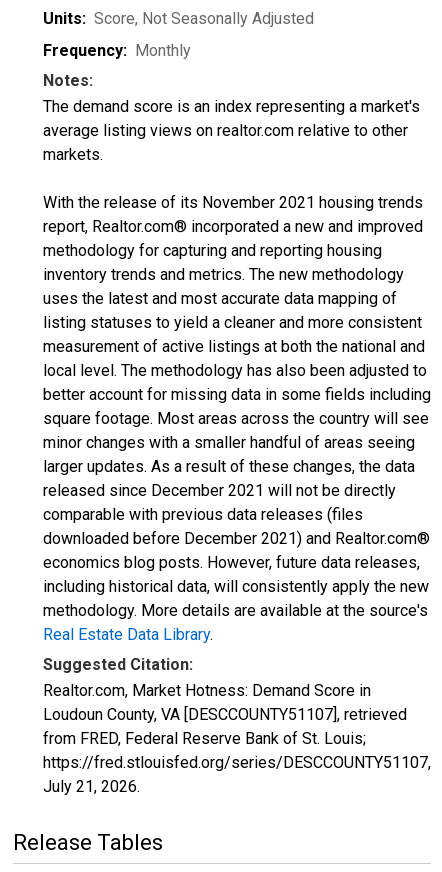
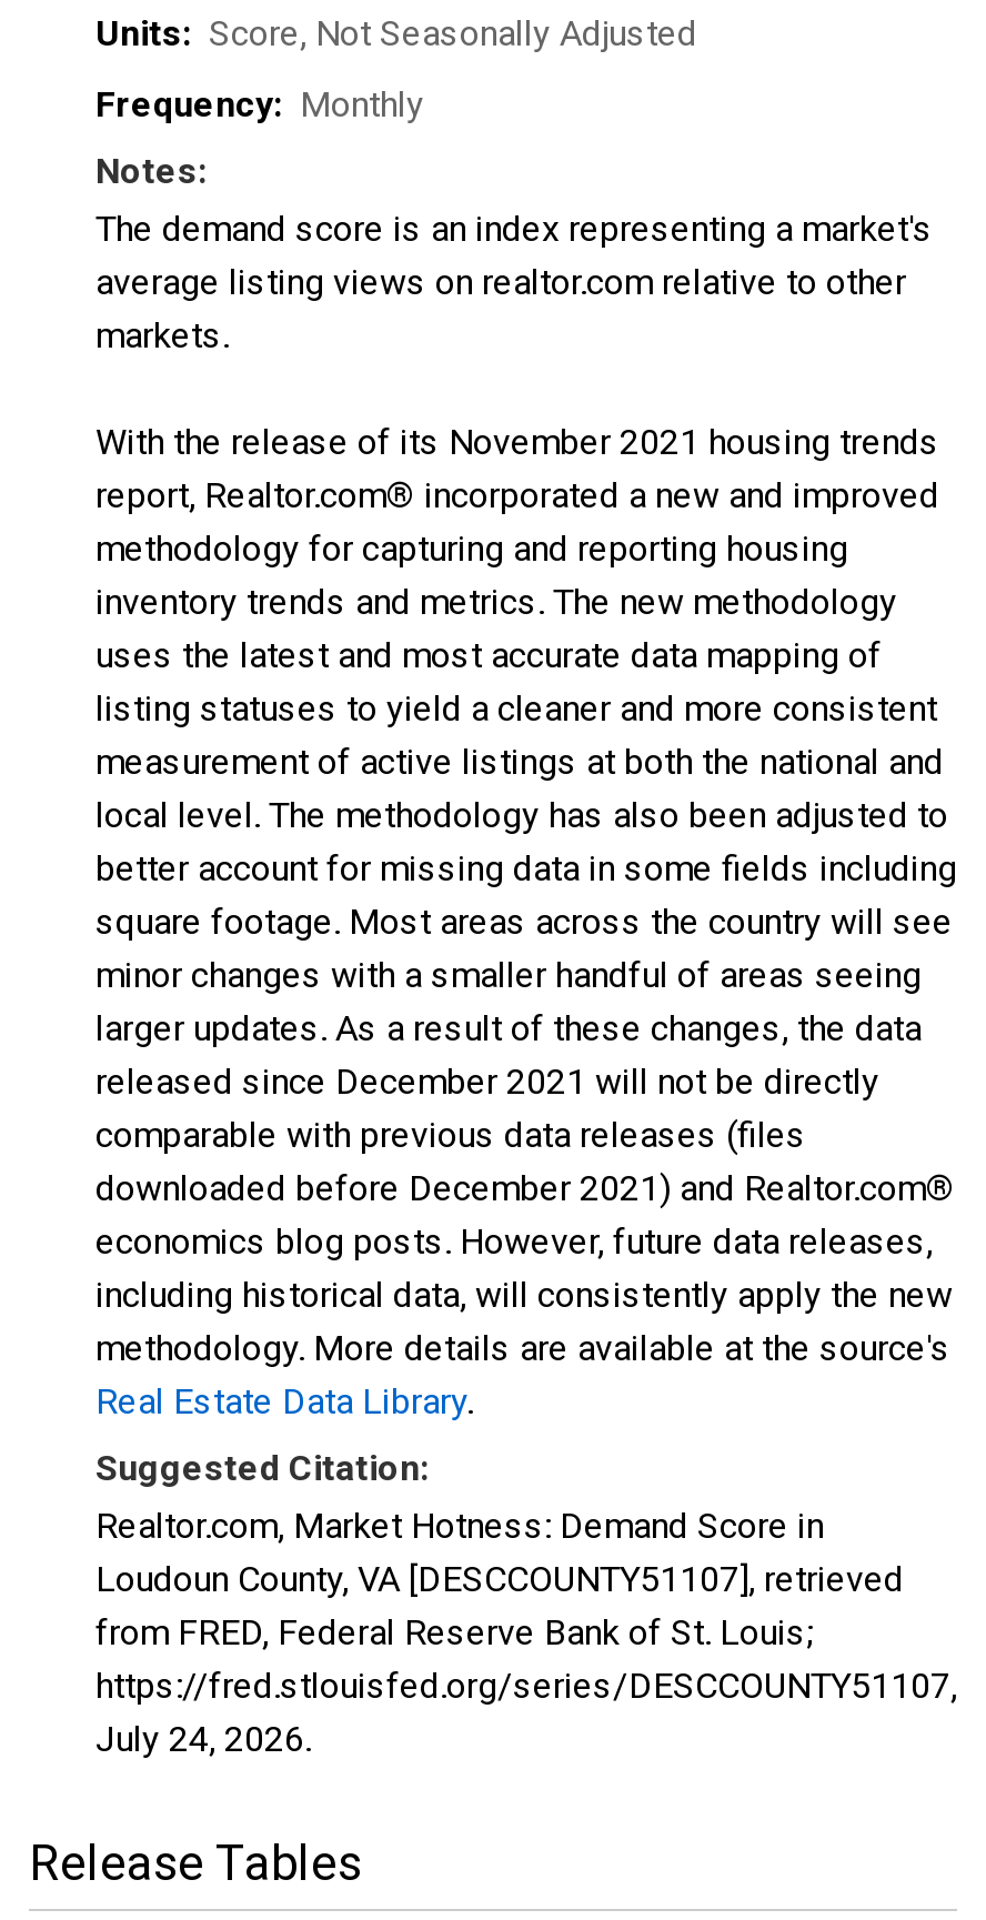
- July 21, 2026.
+ July 24, 2026.
